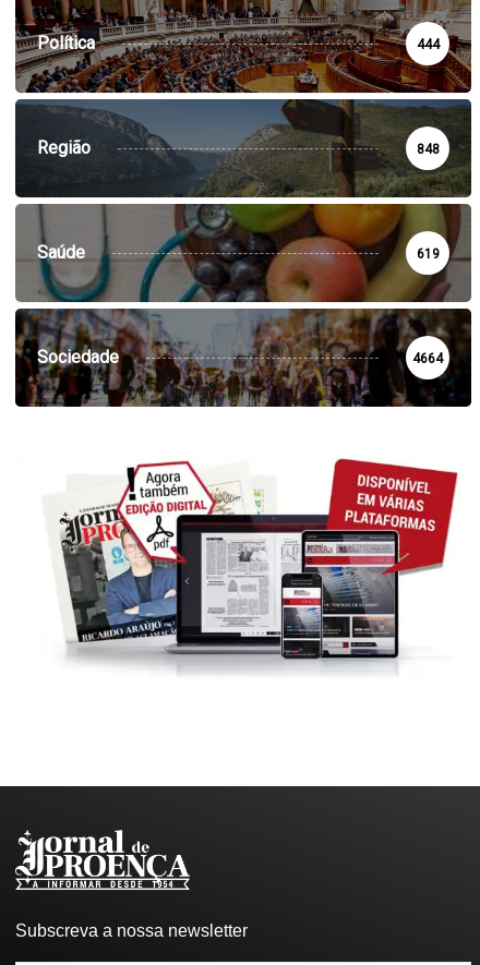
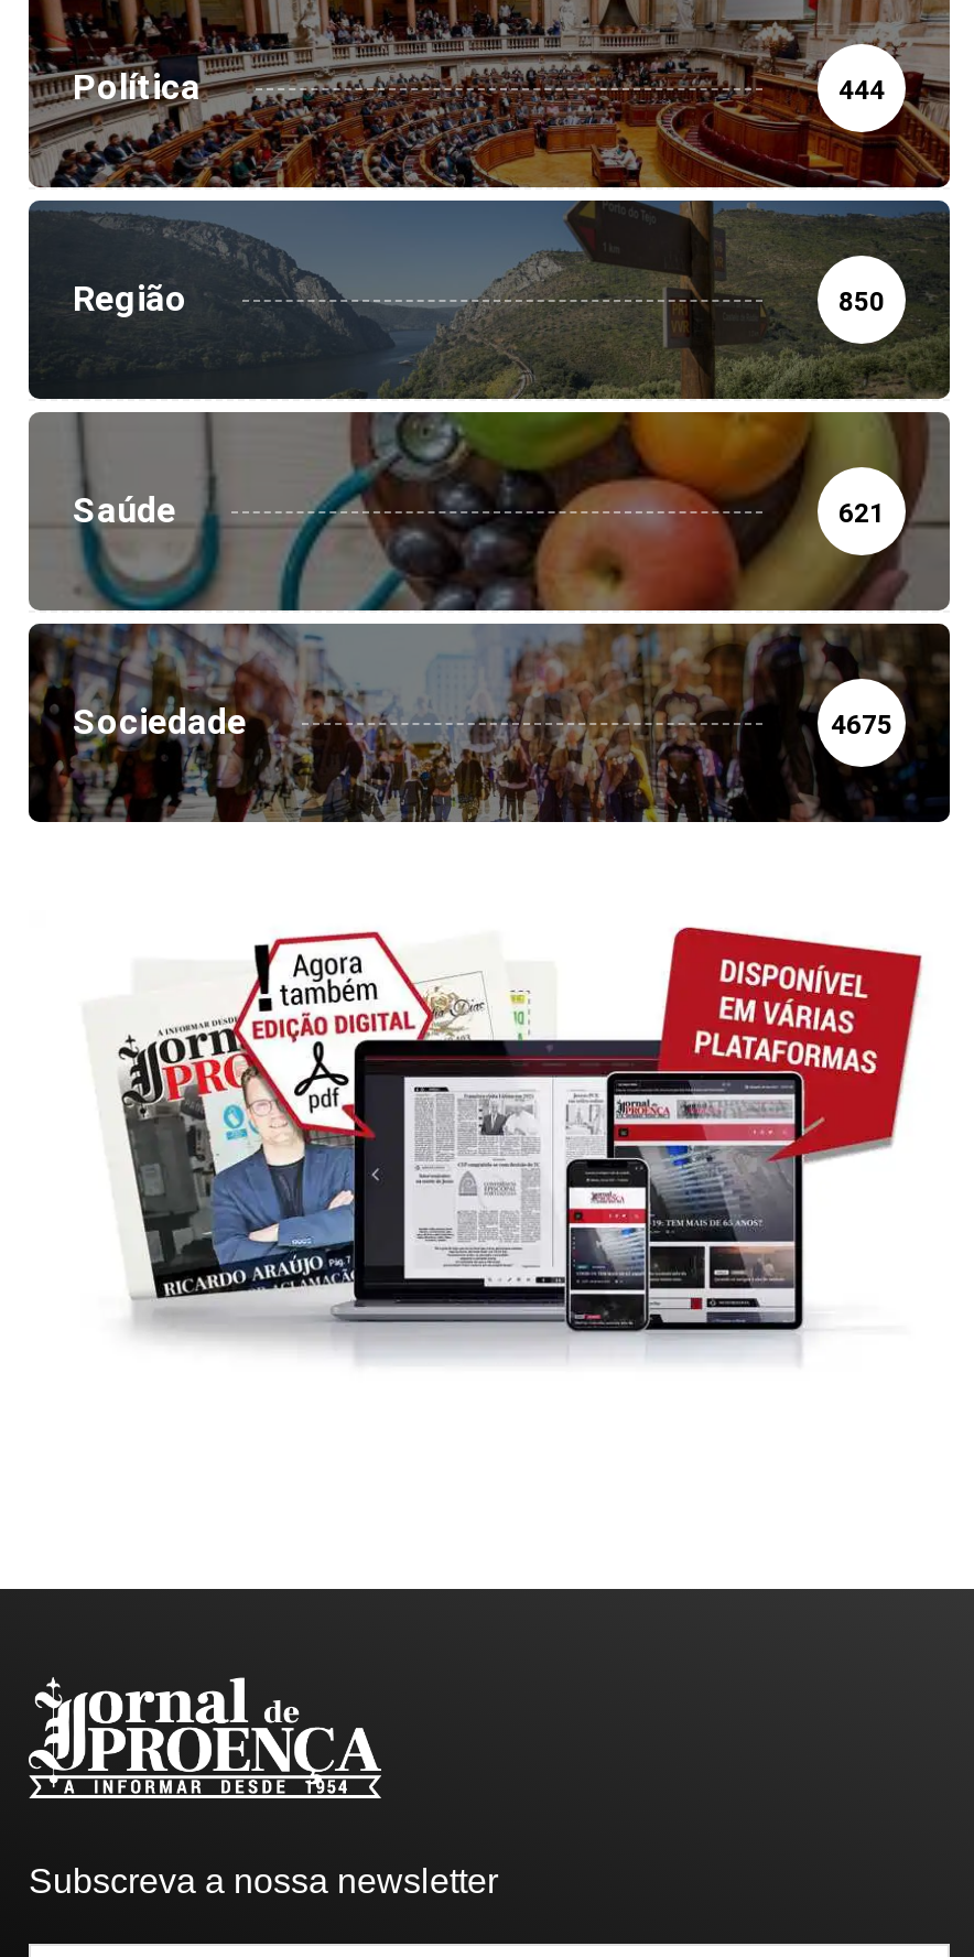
- 848
+ 850

- 619
+ 621

- 4664
+ 4675
